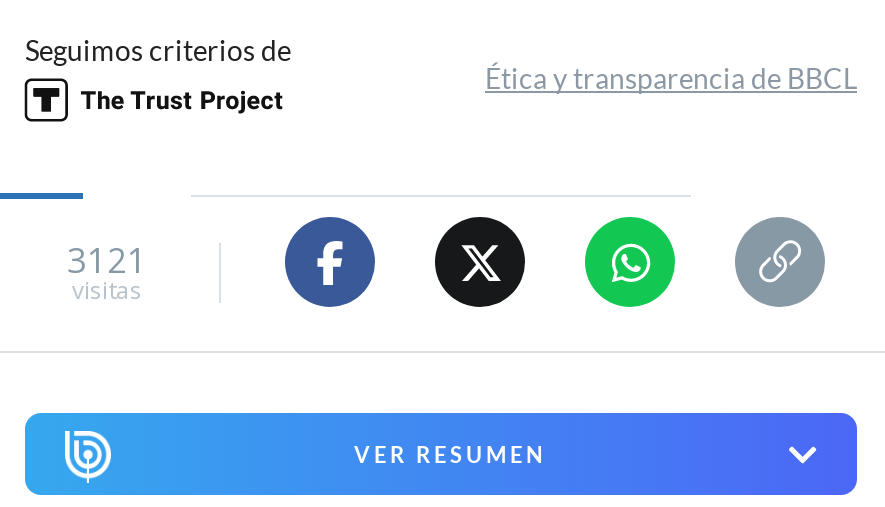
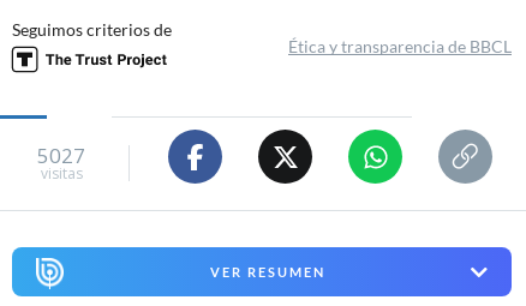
- 3121
+ 5027
